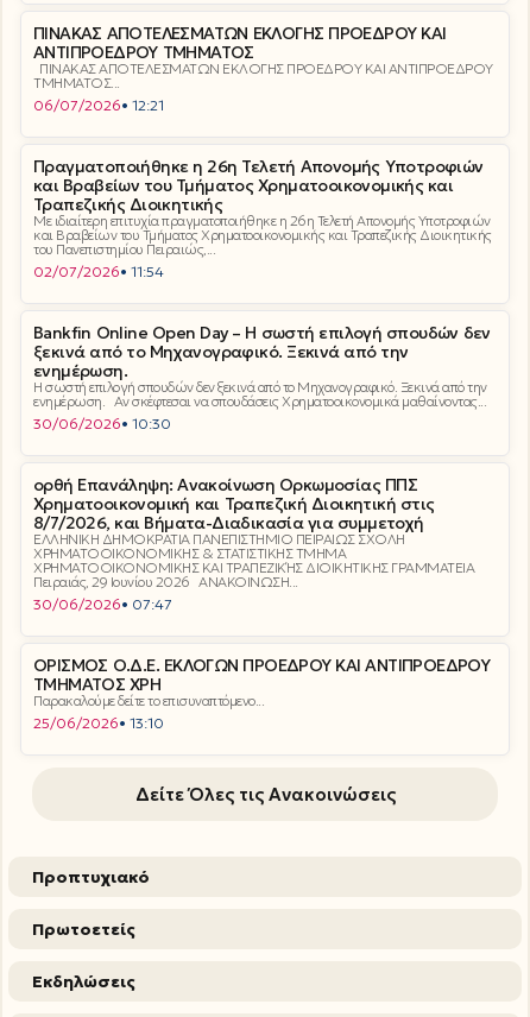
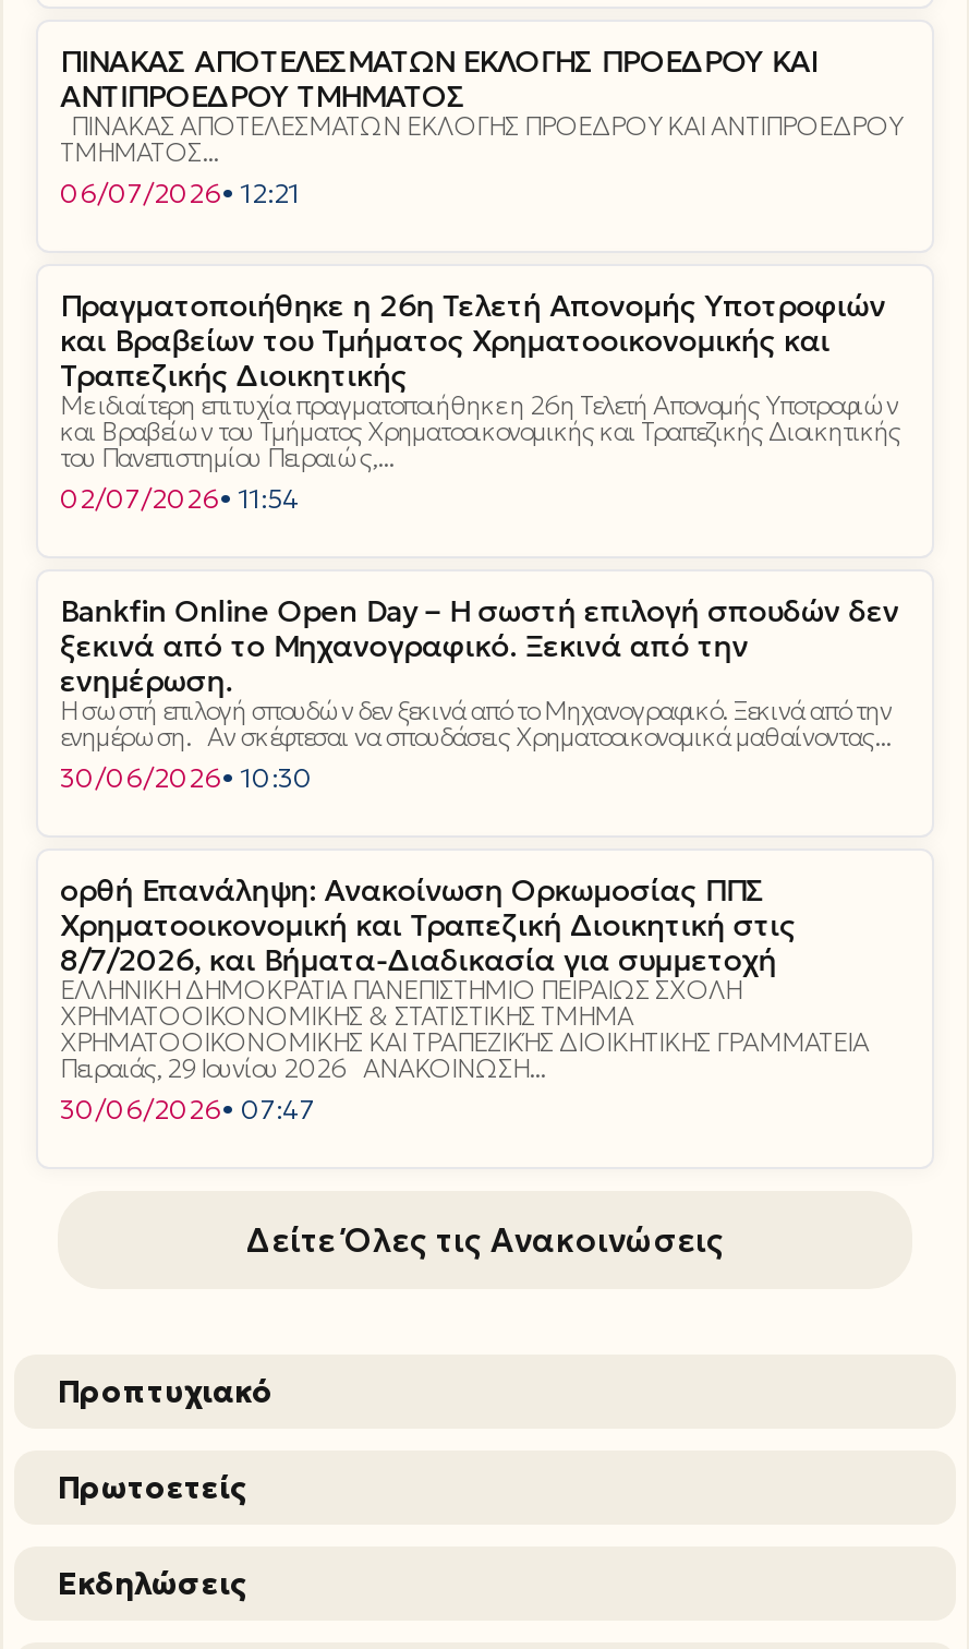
- ΟΡΙΣΜΟΣ Ο.Δ.Ε. ΕΚΛΟΓΩΝ ΠΡΟΕΔΡΟΥ ΚΑΙ ΑΝΤΙΠΡΟΕΔΡΟΥ
- ΤΜΗΜΑΤΟΣ ΧΡΗ
- Παρακαλούμε δείτε το επισυναπτόμενο...
- 25/06/2026• 13:10
